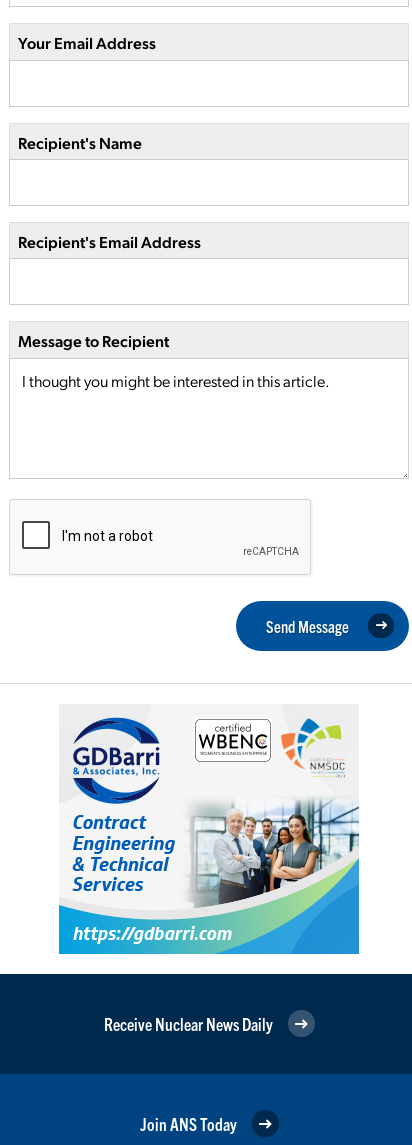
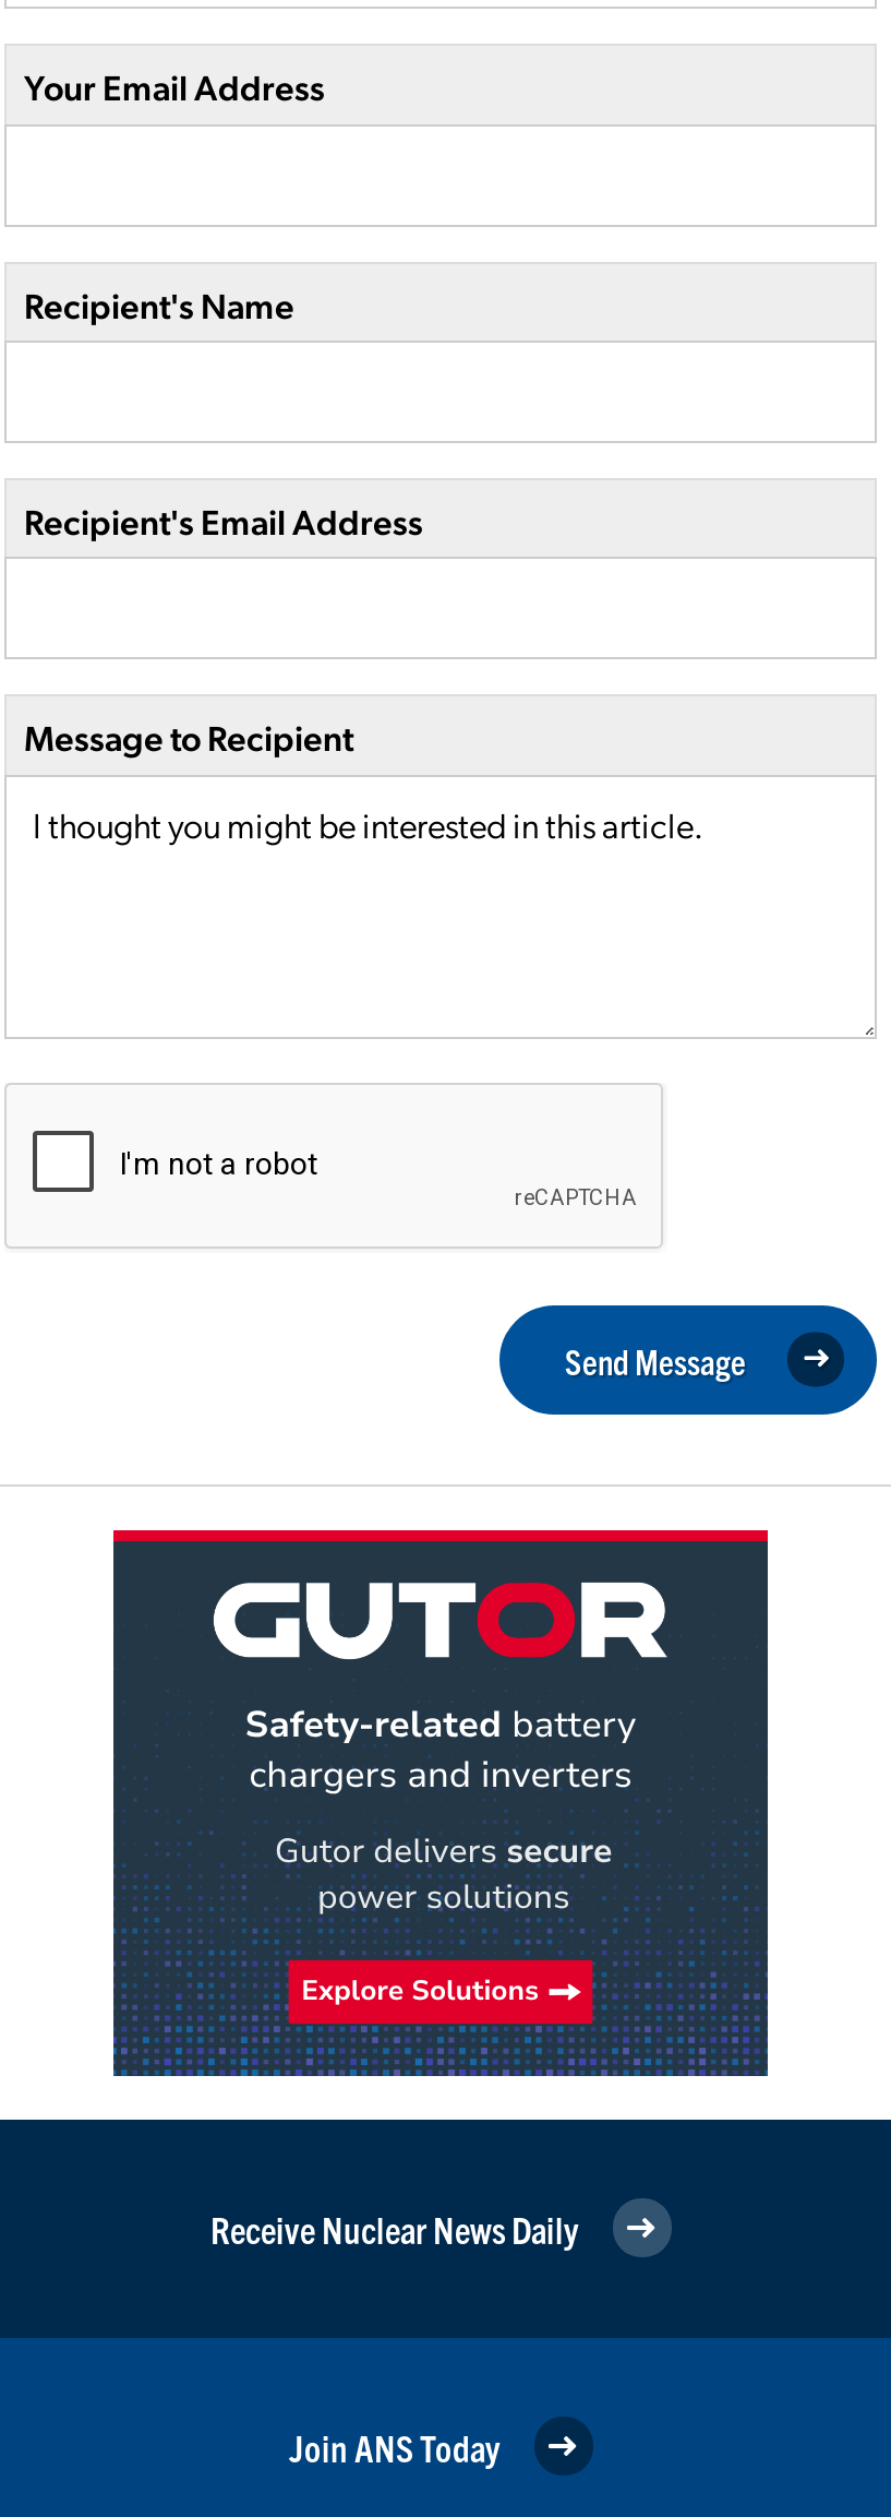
- [image]
+ [image]
